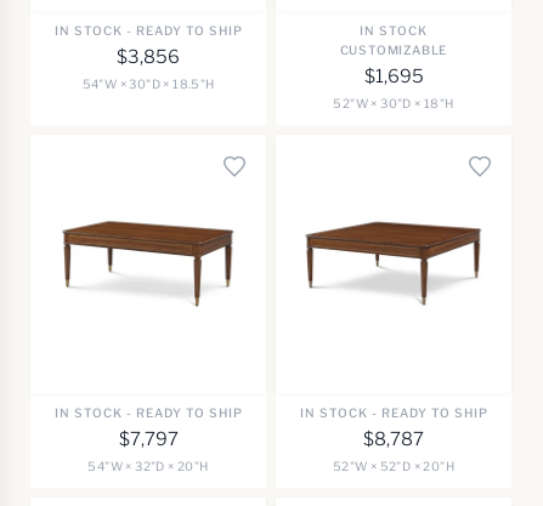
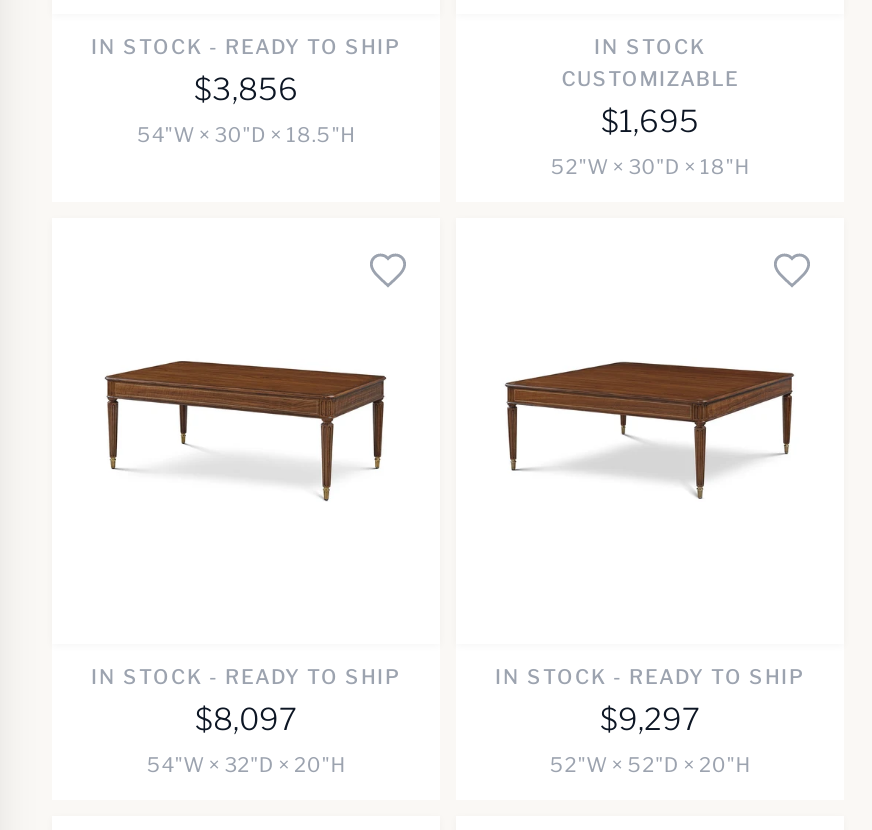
- $7,797
+ $8,097

- $8,787
+ $9,297
